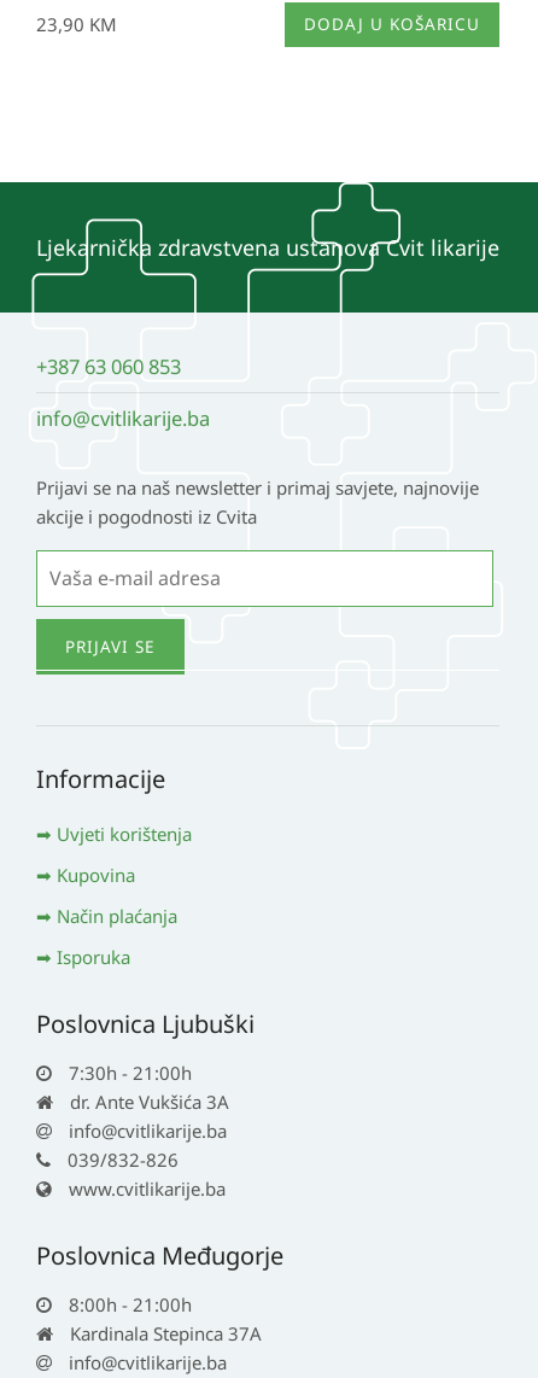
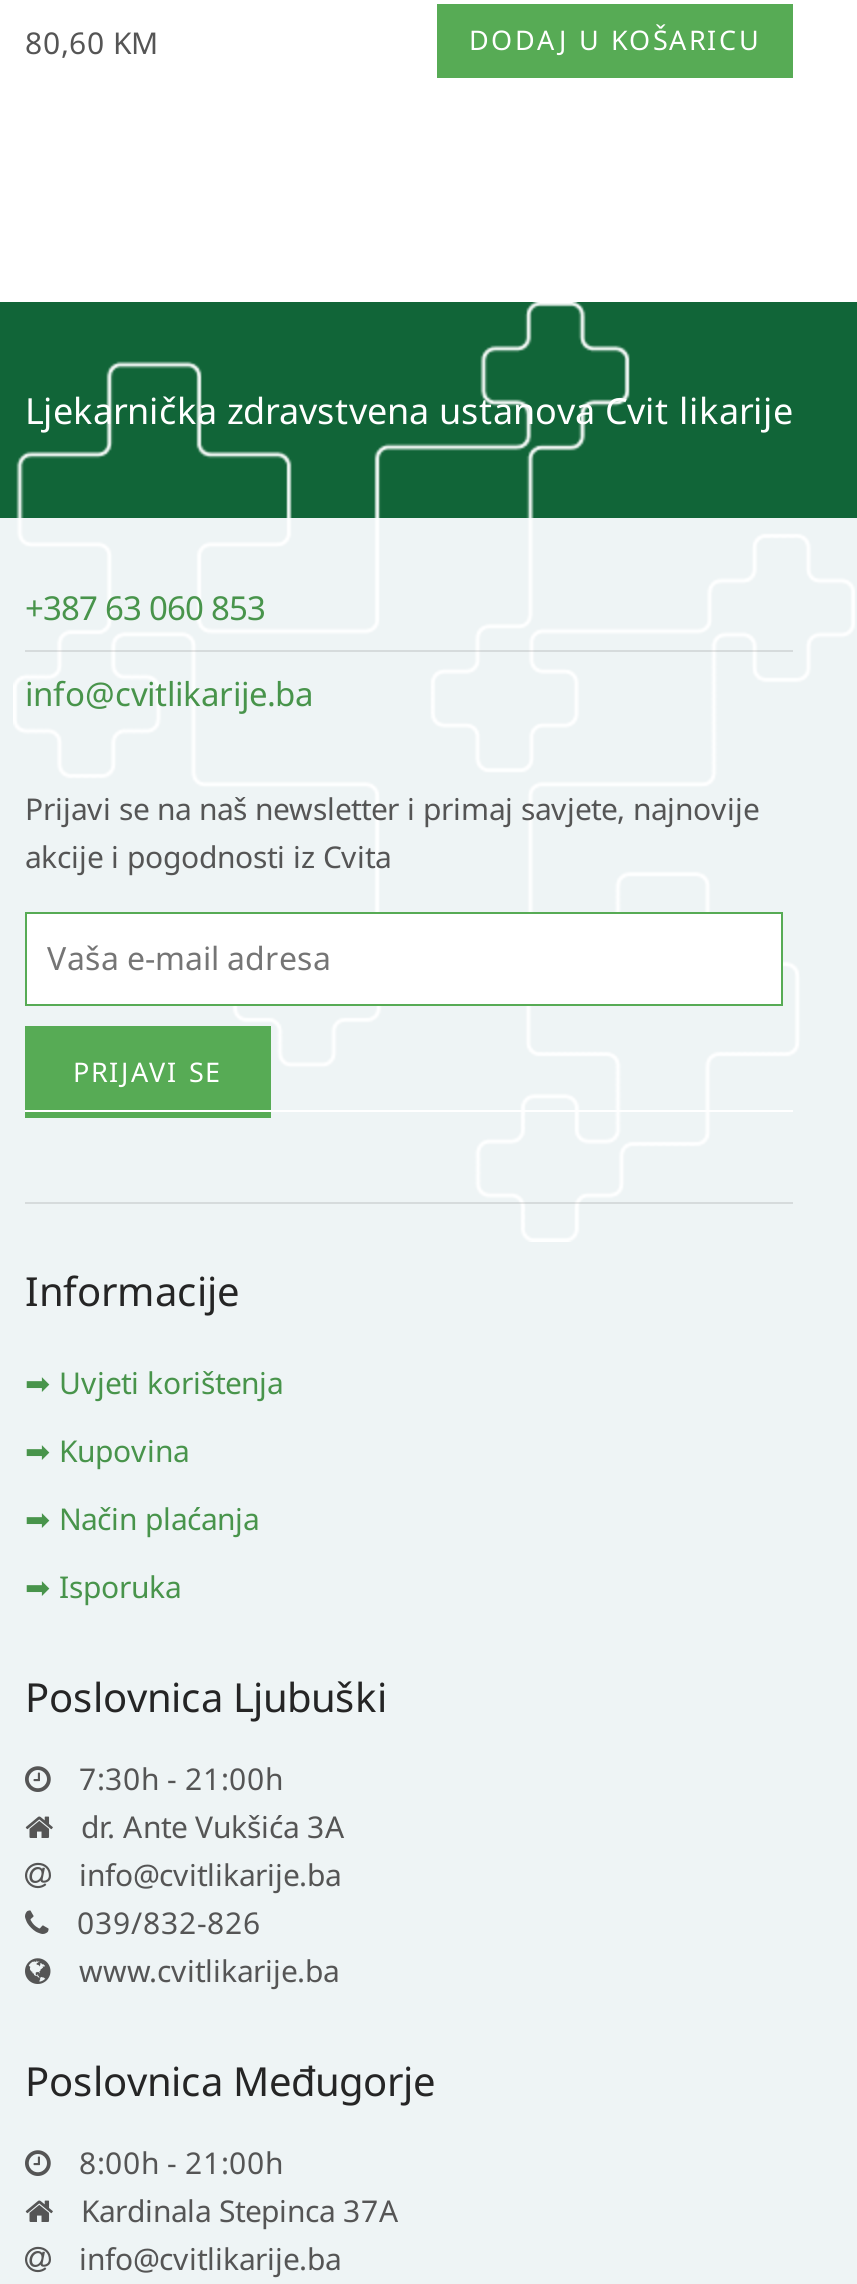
- 23,90 KM
+ 80,60 KM
